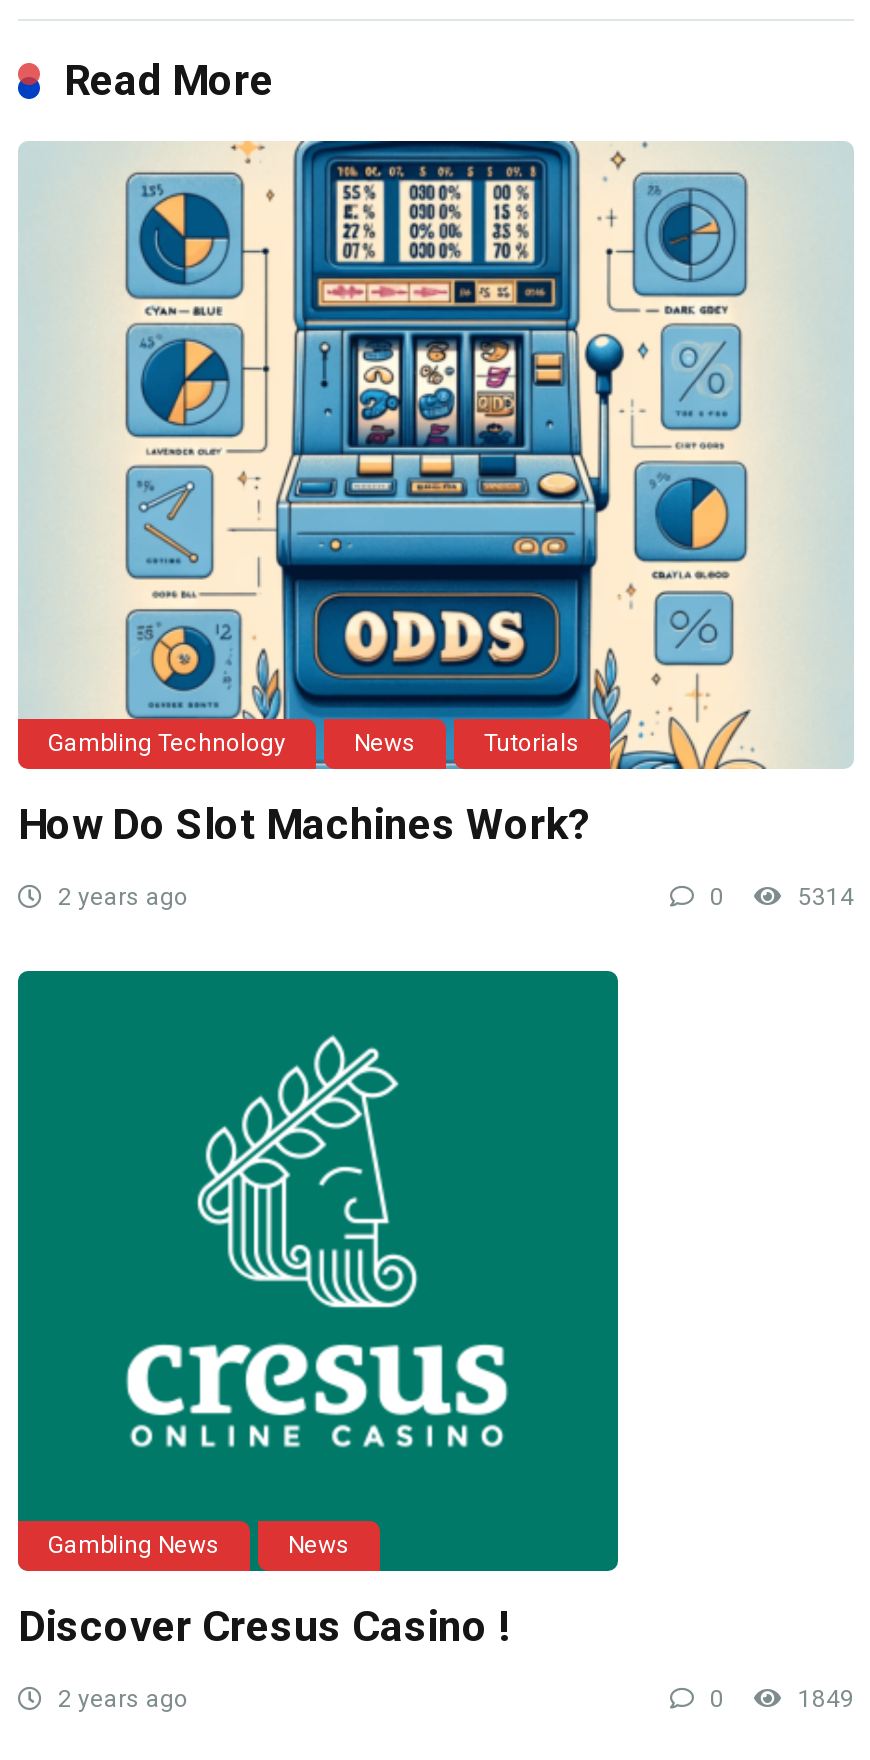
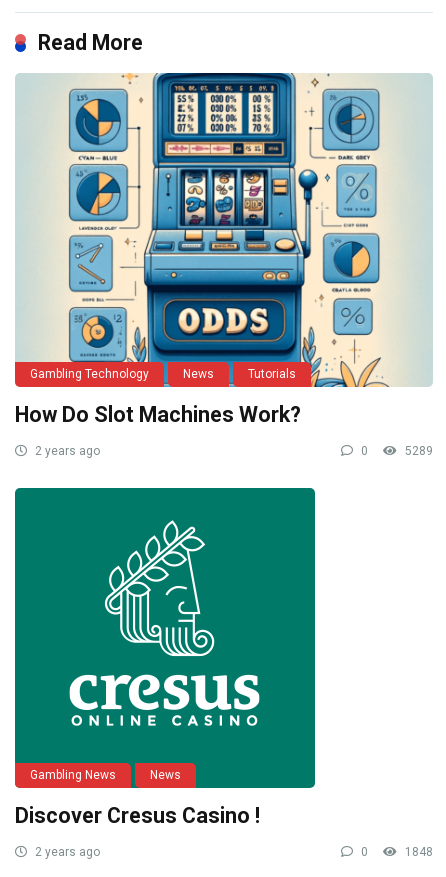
- 5314
+ 5289

- 1849
+ 1848
